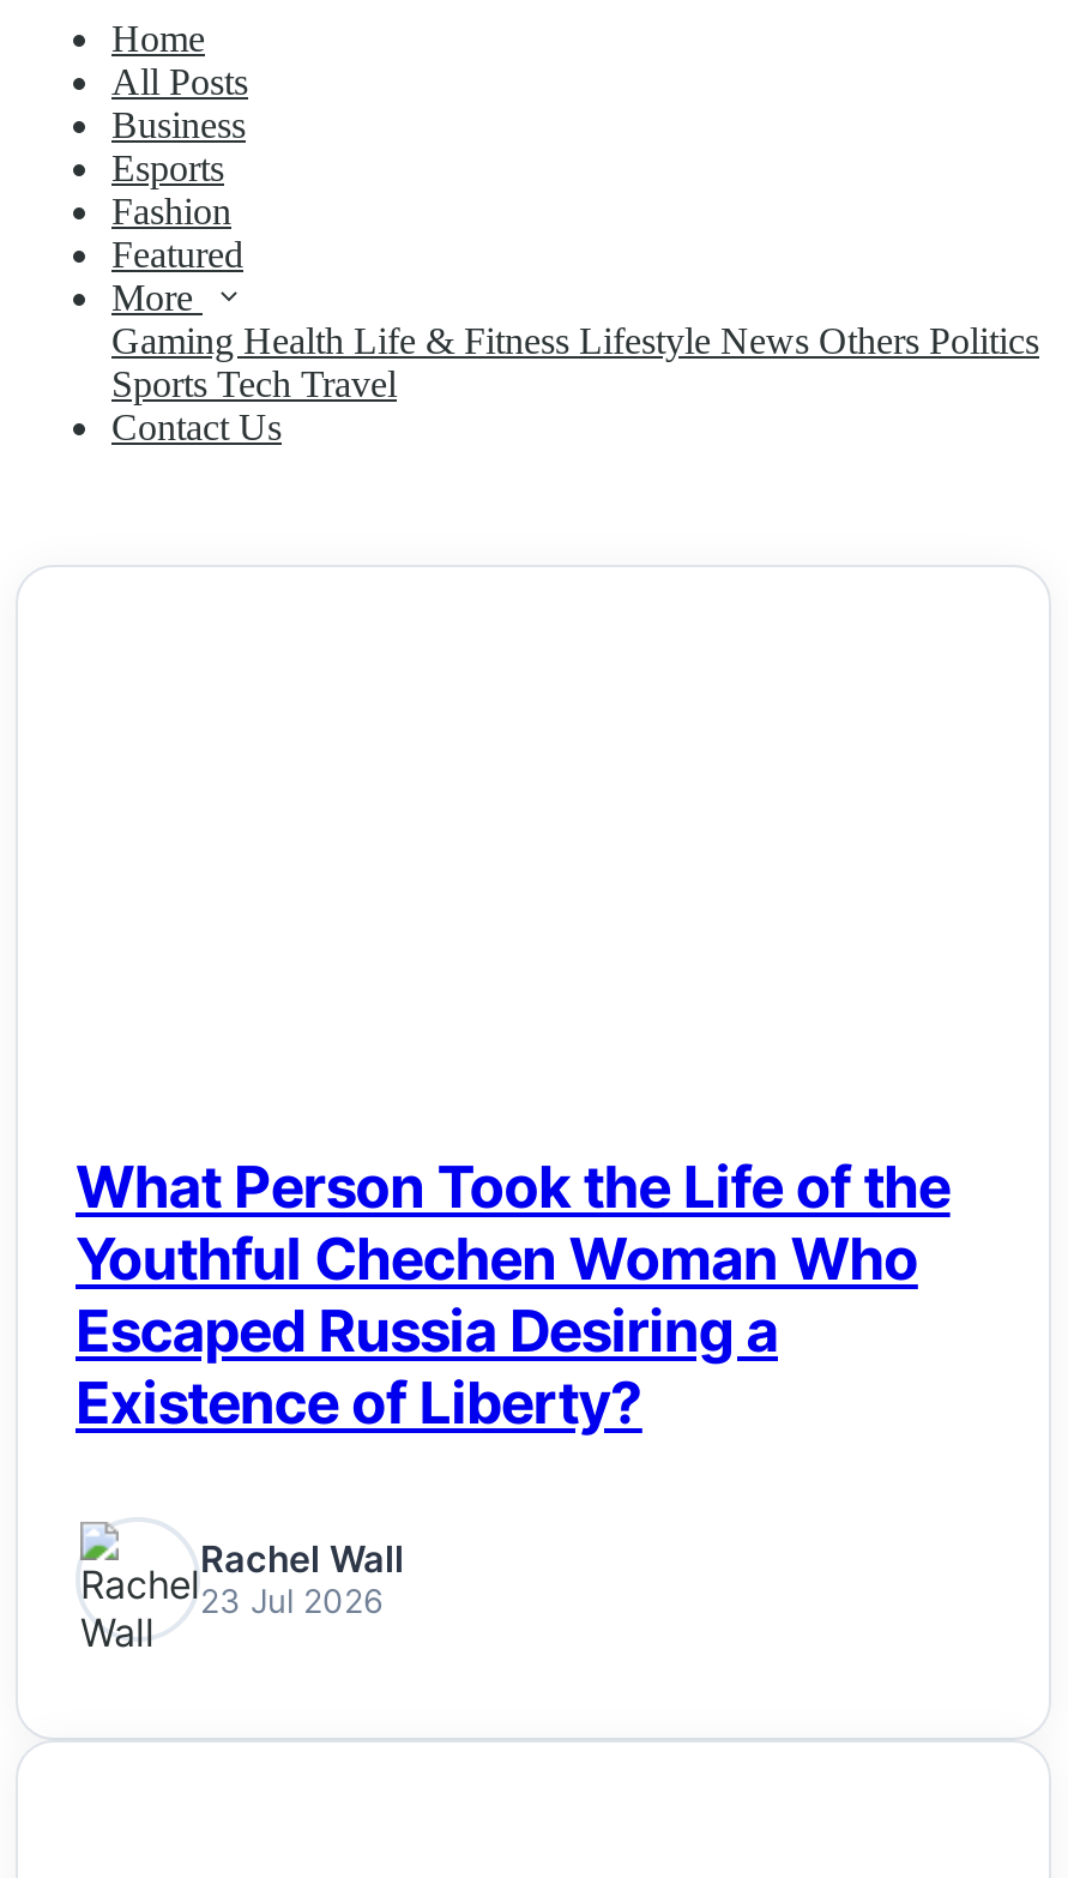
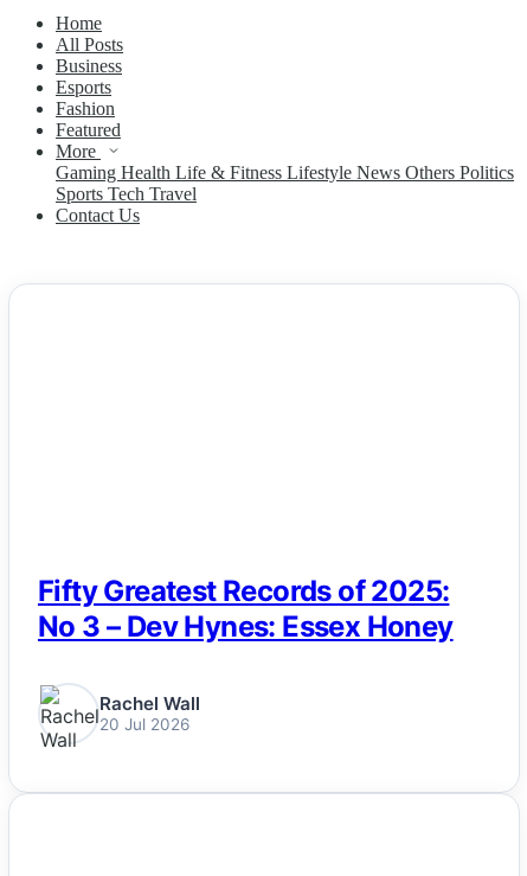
- What Person Took the Life of the
- Youthful Chechen Woman Who
- Escaped Russia Desiring a
- Existence of Liberty?
+ Fifty Greatest Records of 2025:
+ No 3 – Dev Hynes: Essex Honey

- 23 Jul 2026
+ 20 Jul 2026
